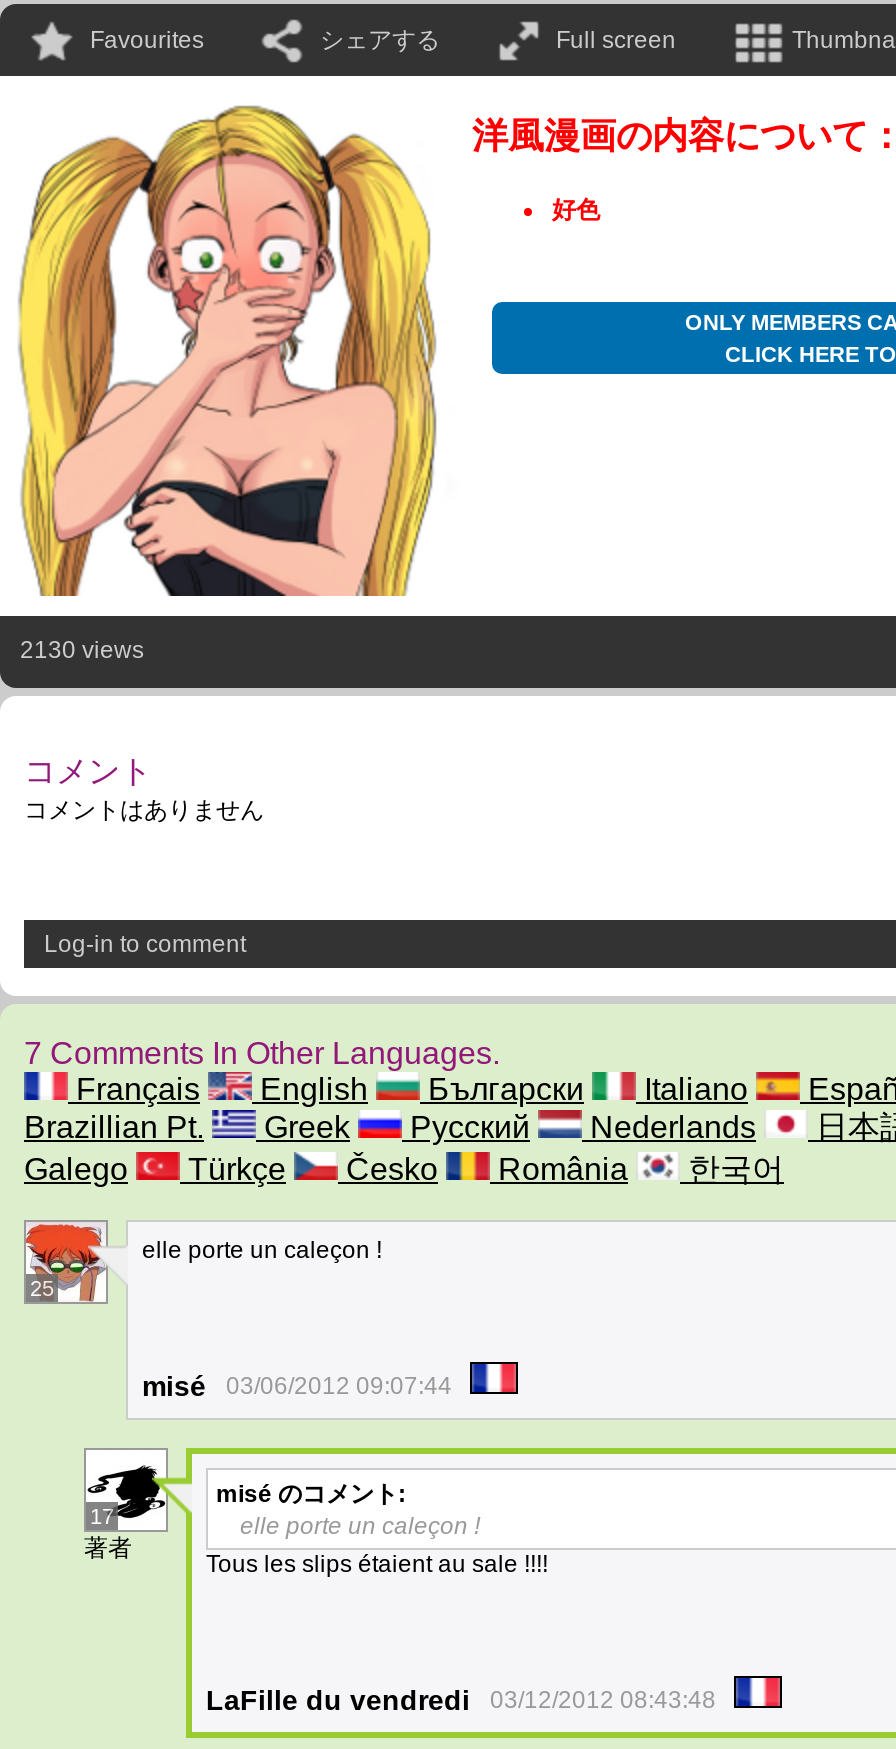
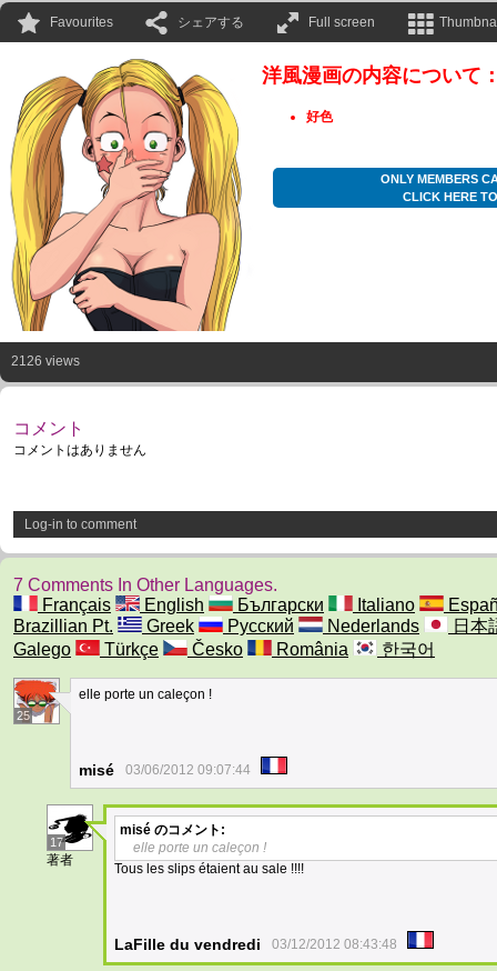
- 2130 views
+ 2126 views
